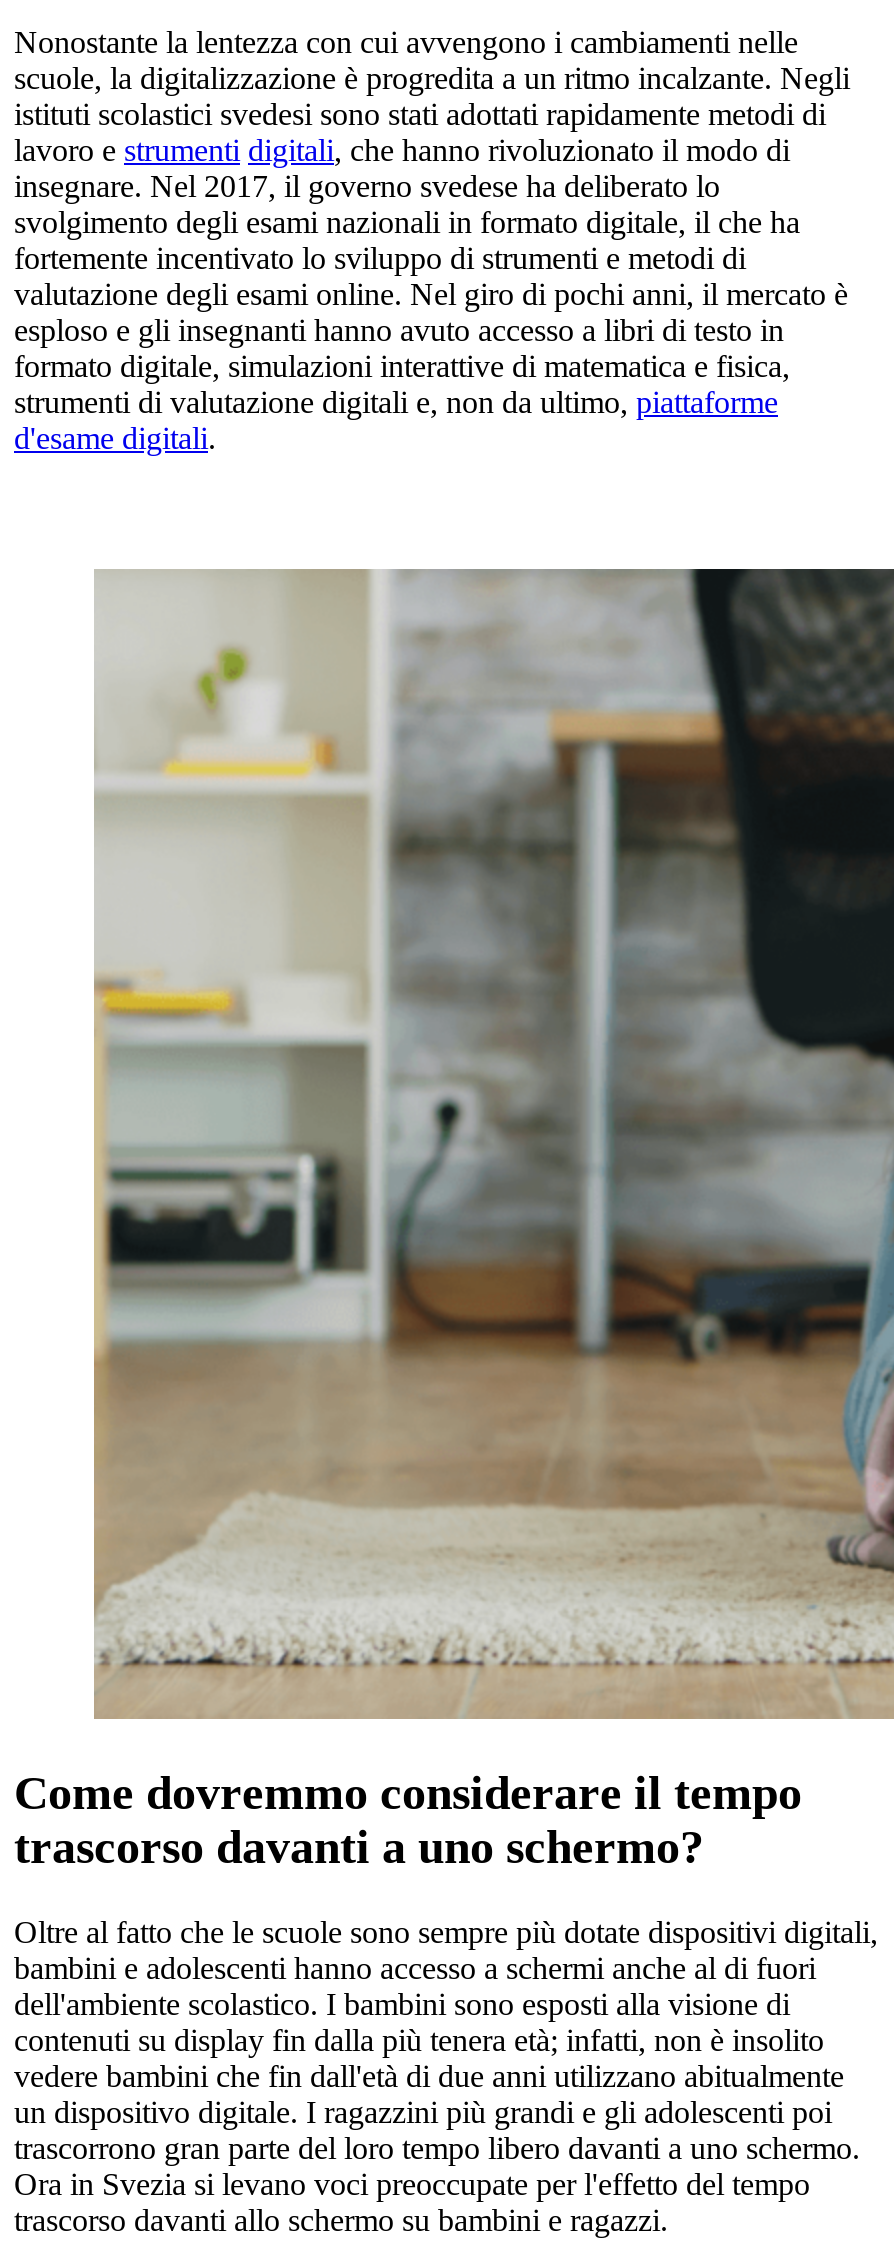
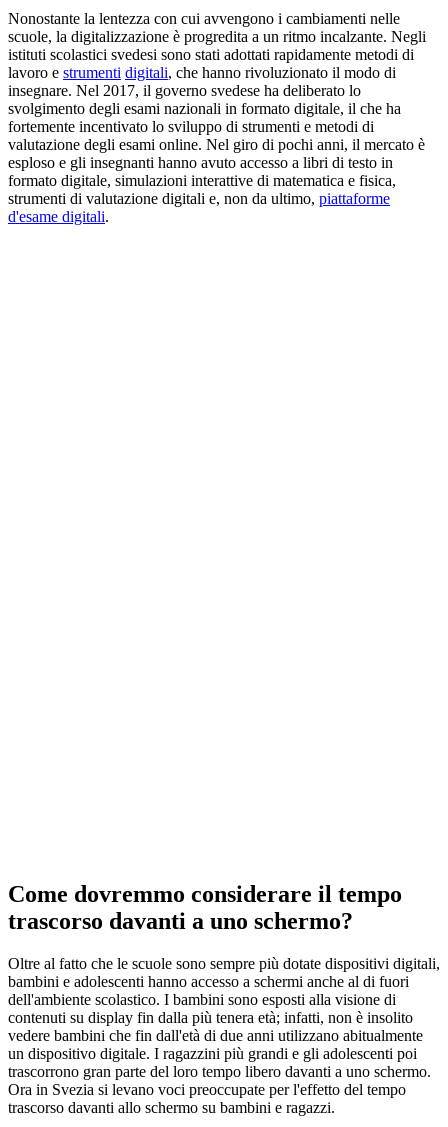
- [image]
